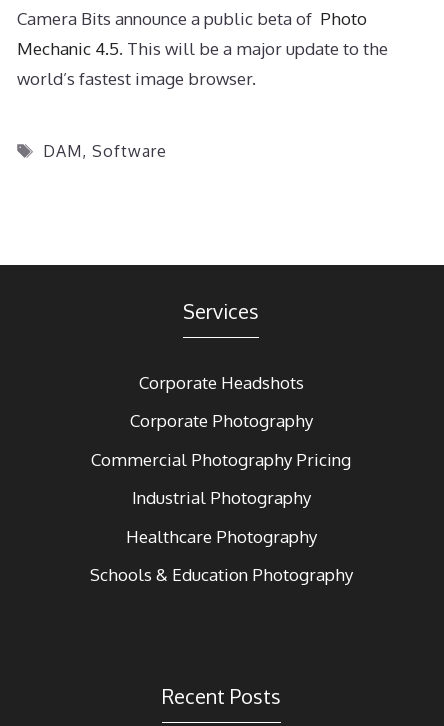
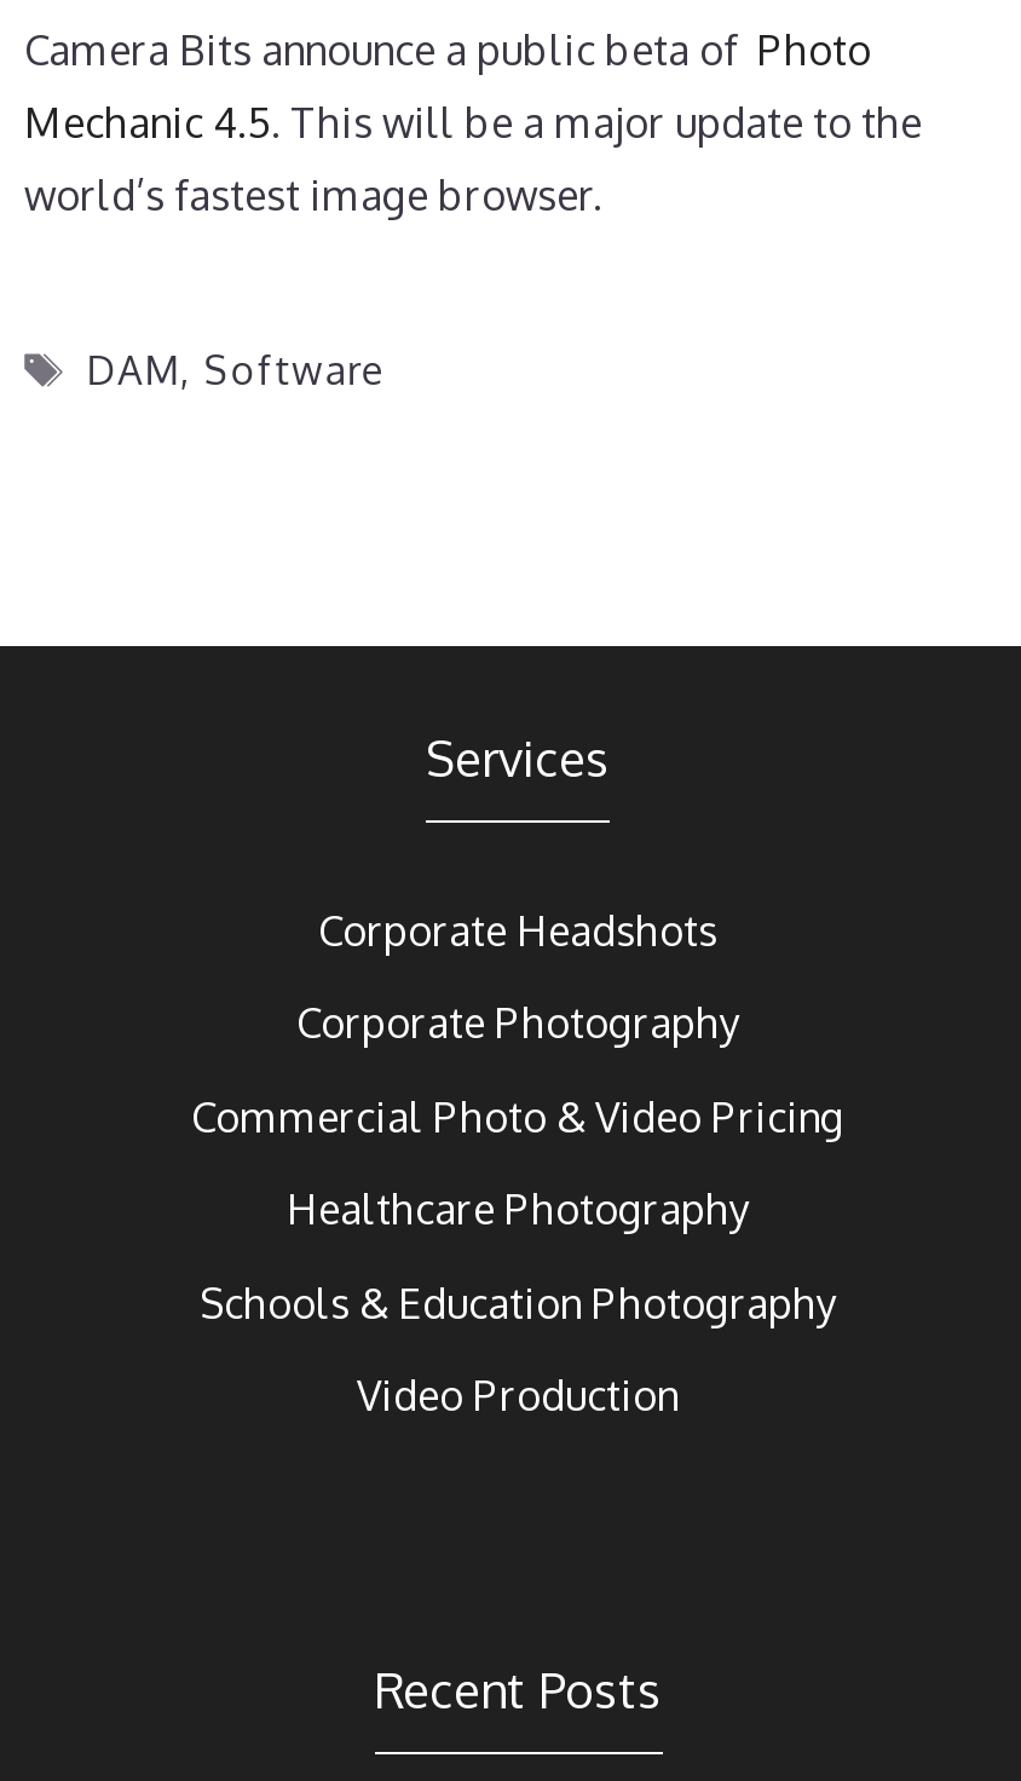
- Commercial Photography Pricing
- Industrial Photography
+ Commercial Photo & Video Pricing

moved up: Healthcare Photography | Schools & Education Photography

+ Video Production
